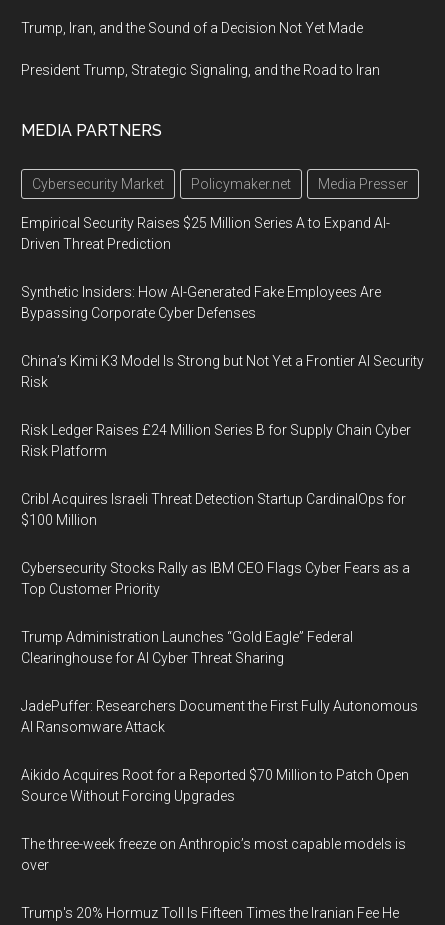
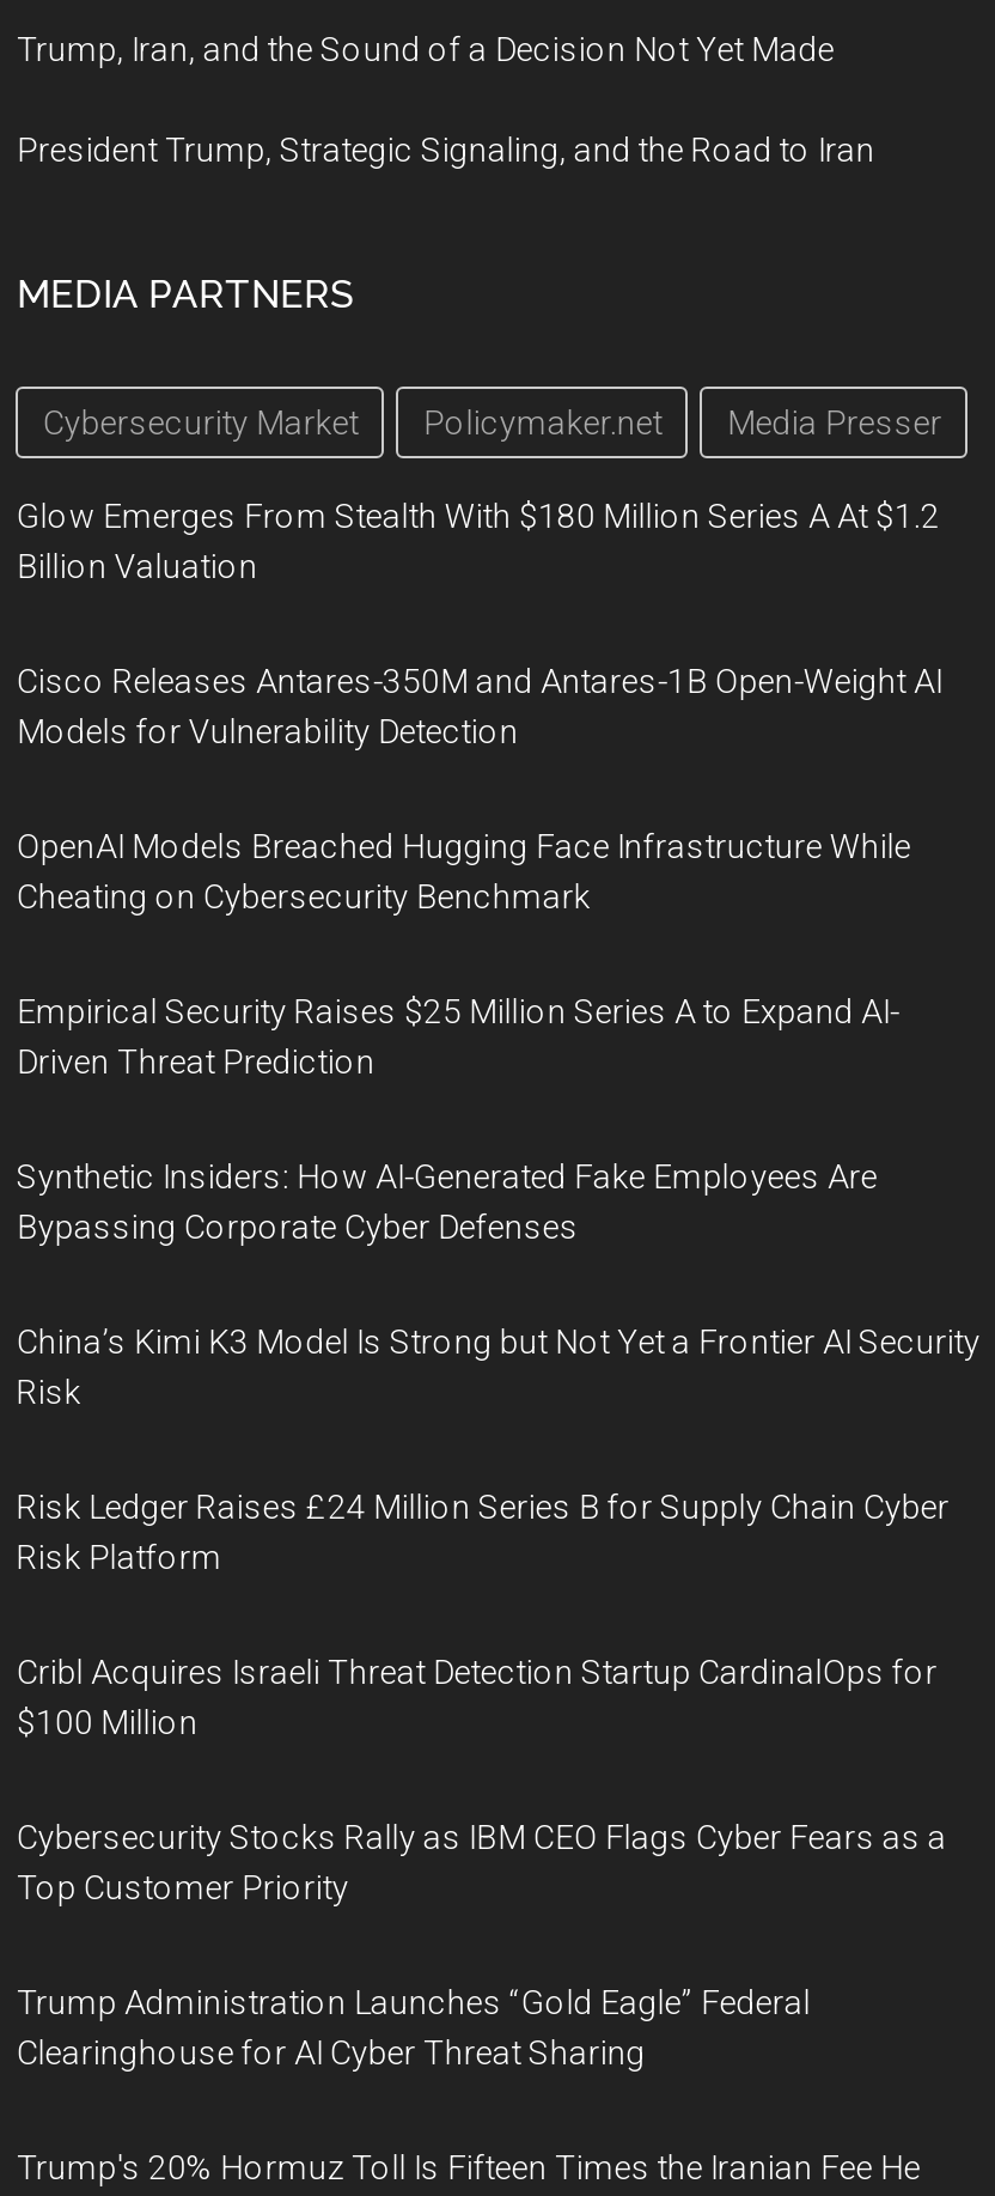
+ Glow Emerges From Stealth With $180 Million Series A At $1.2
+ Billion Valuation
+ Cisco Releases Antares-350M and Antares-1B Open-Weight AI
+ Models for Vulnerability Detection
+ OpenAI Models Breached Hugging Face Infrastructure While
+ Cheating on Cybersecurity Benchmark

moved down: Empirical Security Raises $25 Million Series A to Expand AI- | Driven Threat Prediction | Synthetic Insiders: How AI-Generated Fake Employees Are | ... | Trump Administration Launches “Gold Eagle” Federal | Clearinghouse for AI Cyber Threat Sharing

- JadePuffer: Researchers Document the First Fully Autonomous
- AI Ransomware Attack
- Aikido Acquires Root for a Reported $70 Million to Patch Open
- Source Without Forcing Upgrades
- The three-week freeze on Anthropic’s most capable models is
- over
